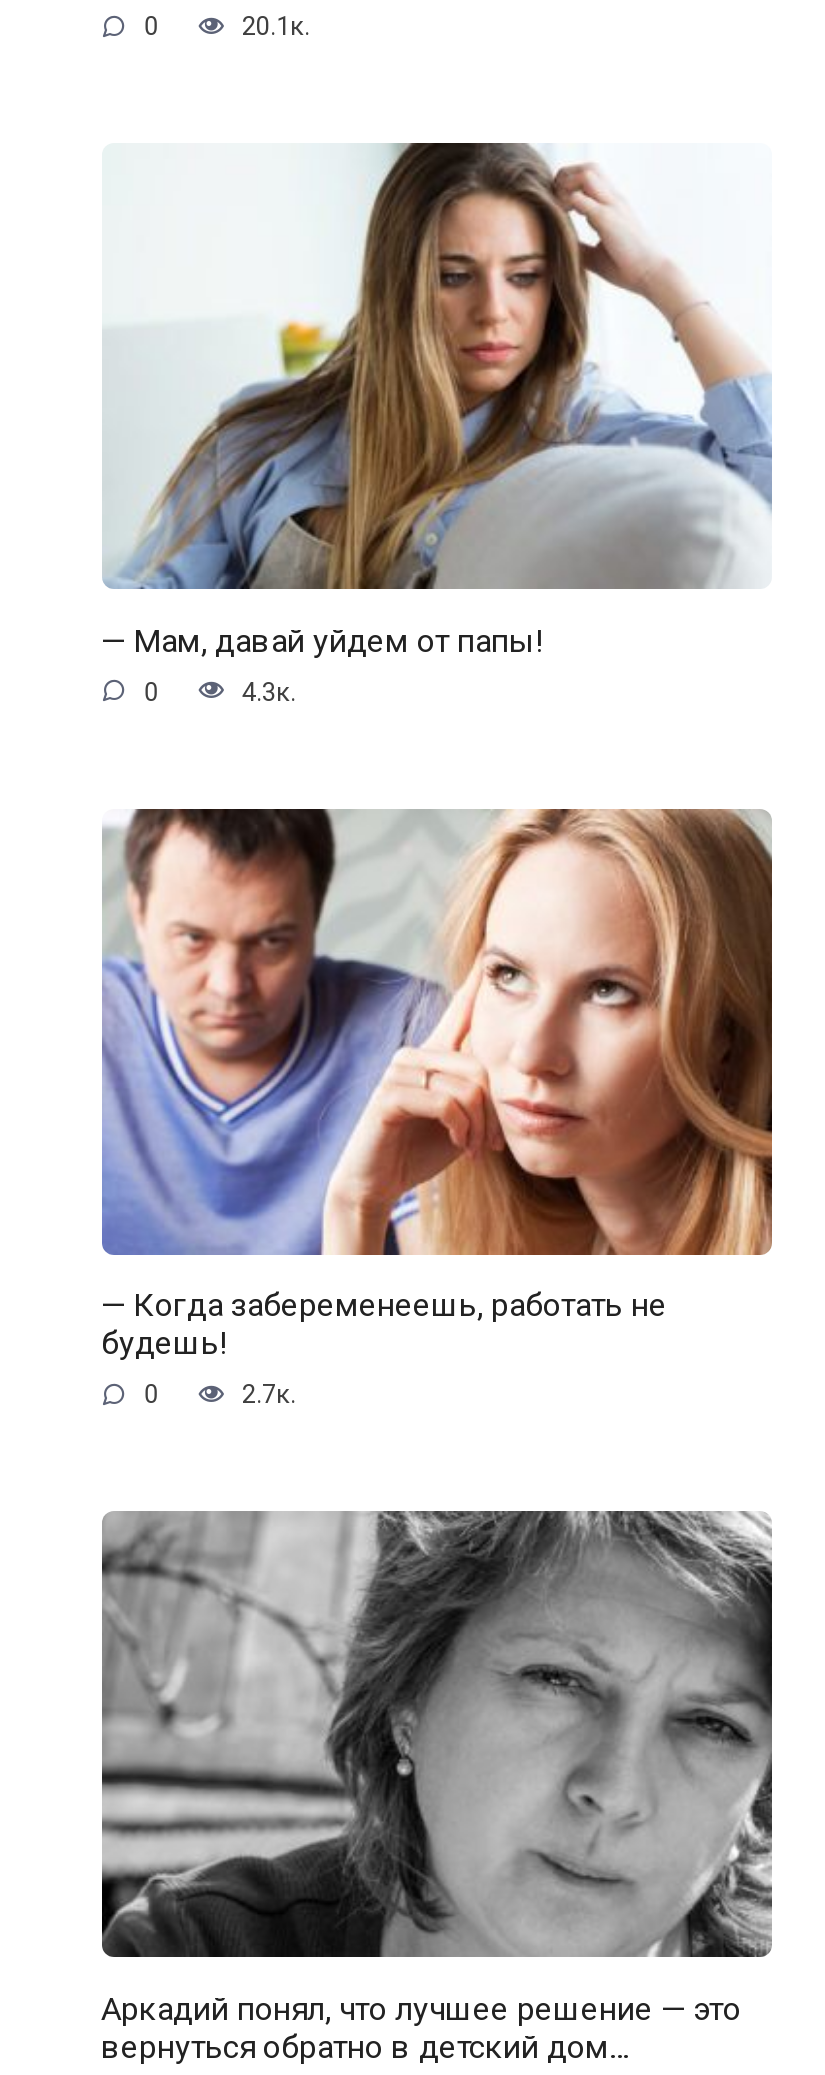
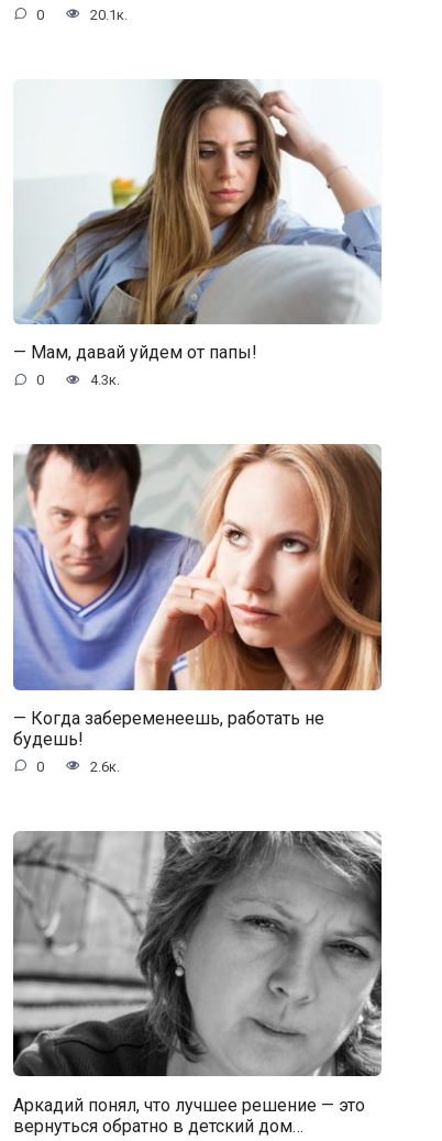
- 2.7к.
+ 2.6к.
